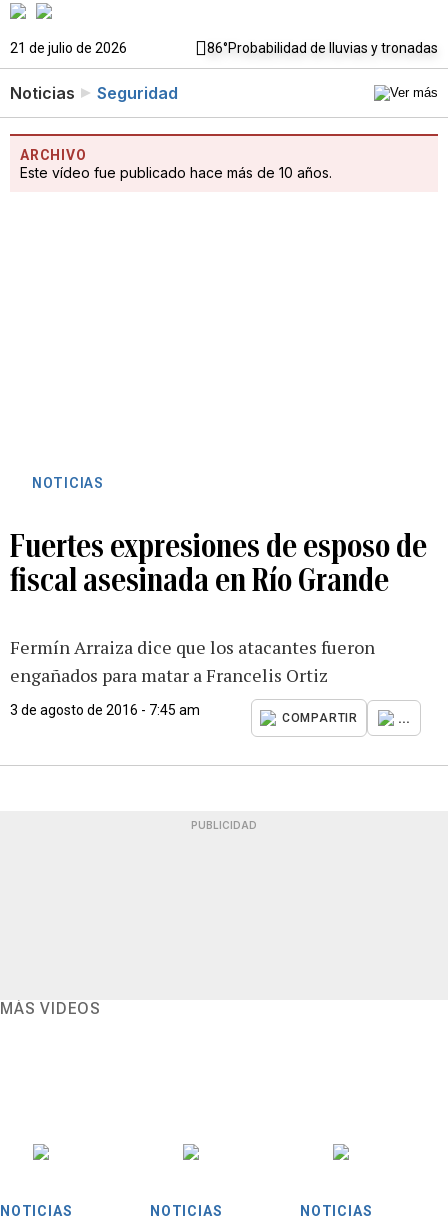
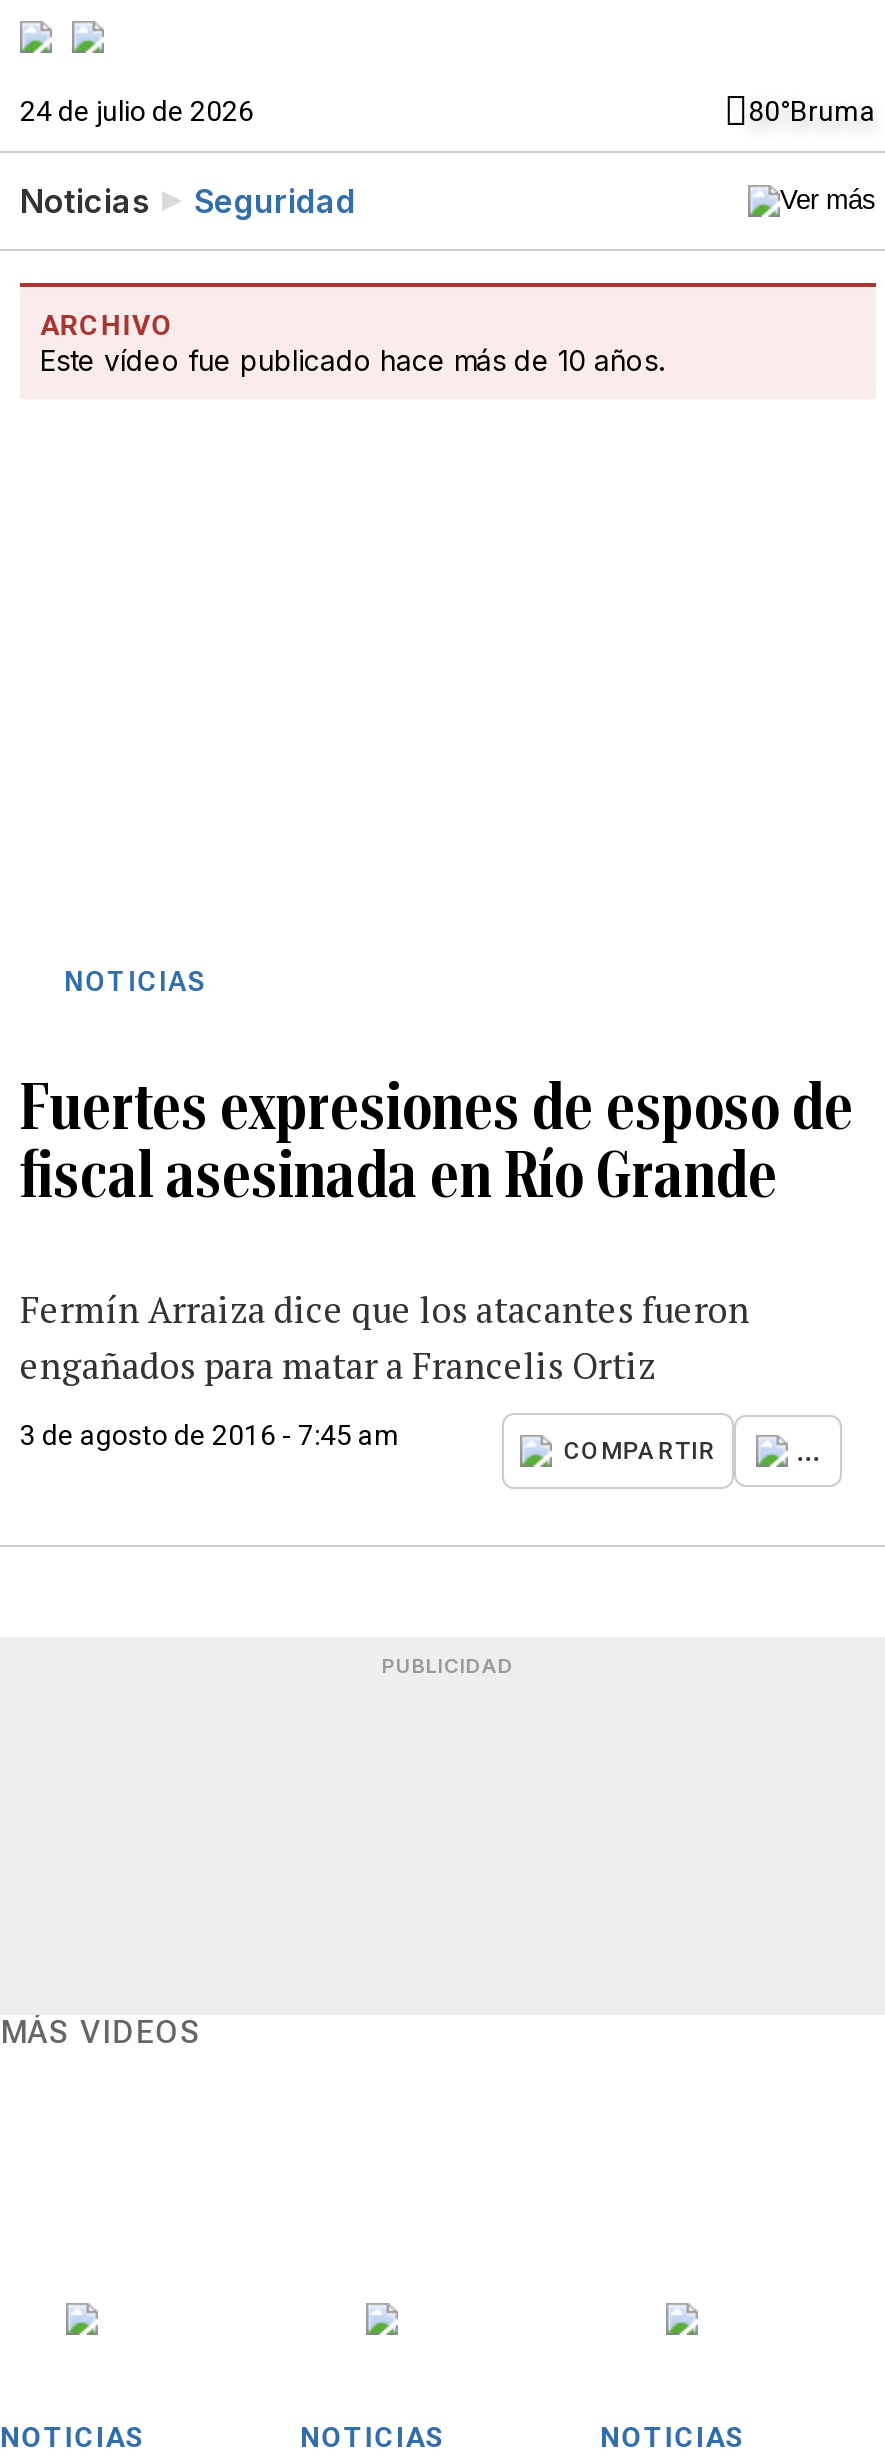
- 21 de julio de 2026
- 86°Probabilidad de lluvias y tronadas
+ 24 de julio de 2026
+ 80°Bruma
